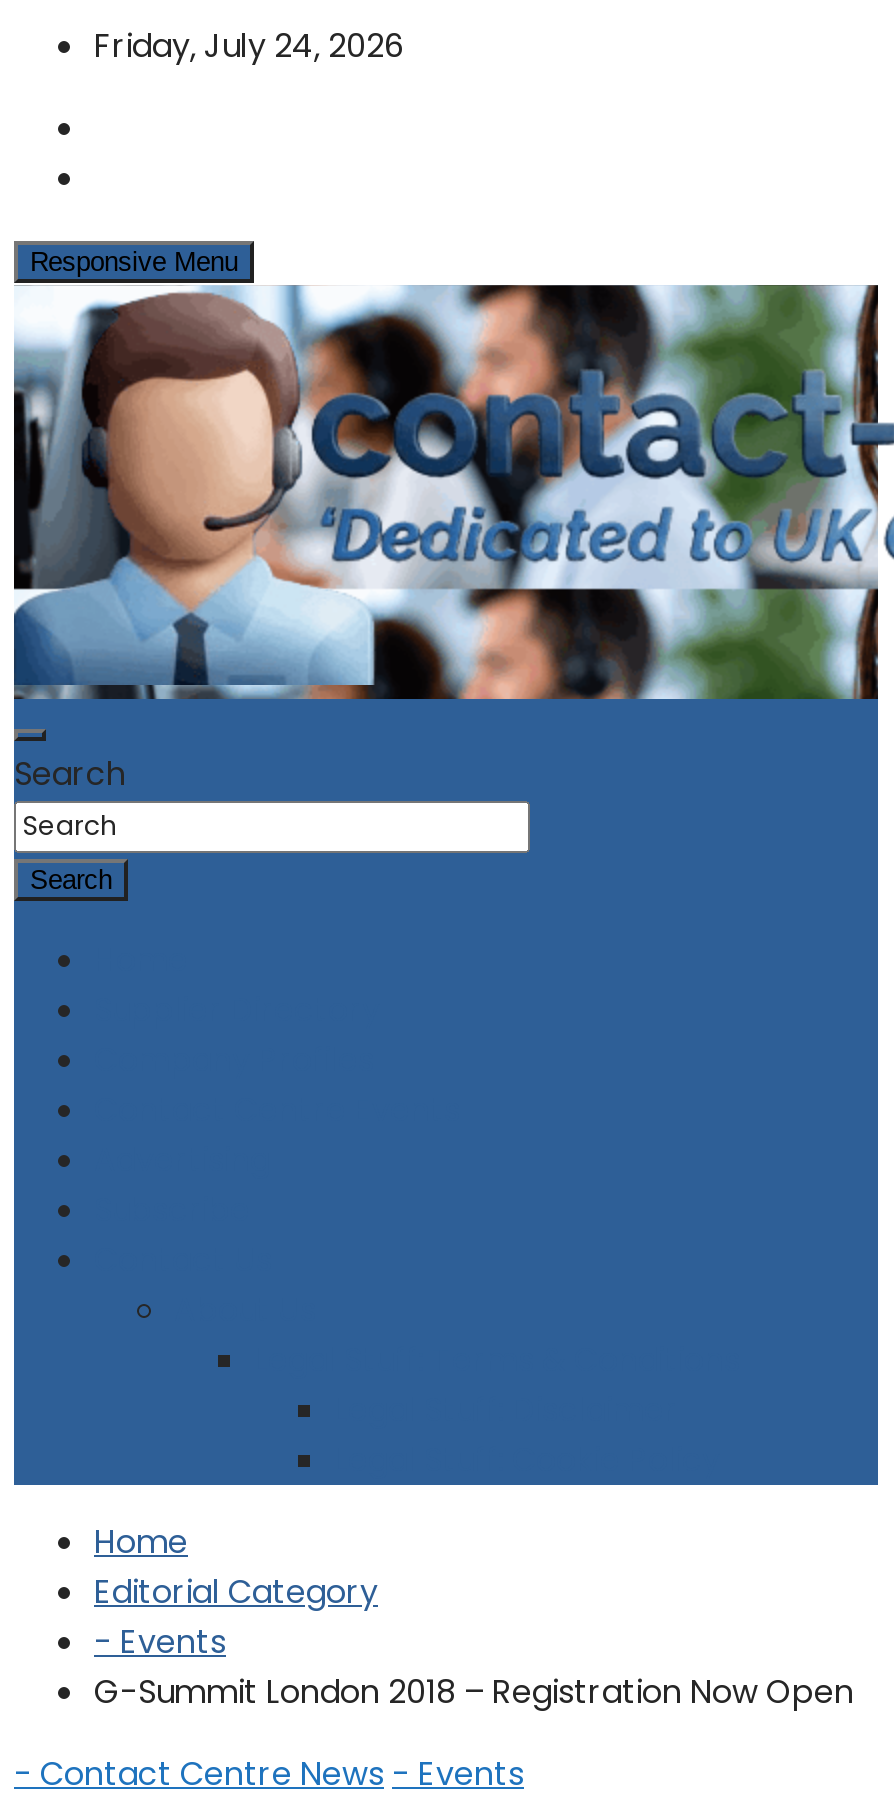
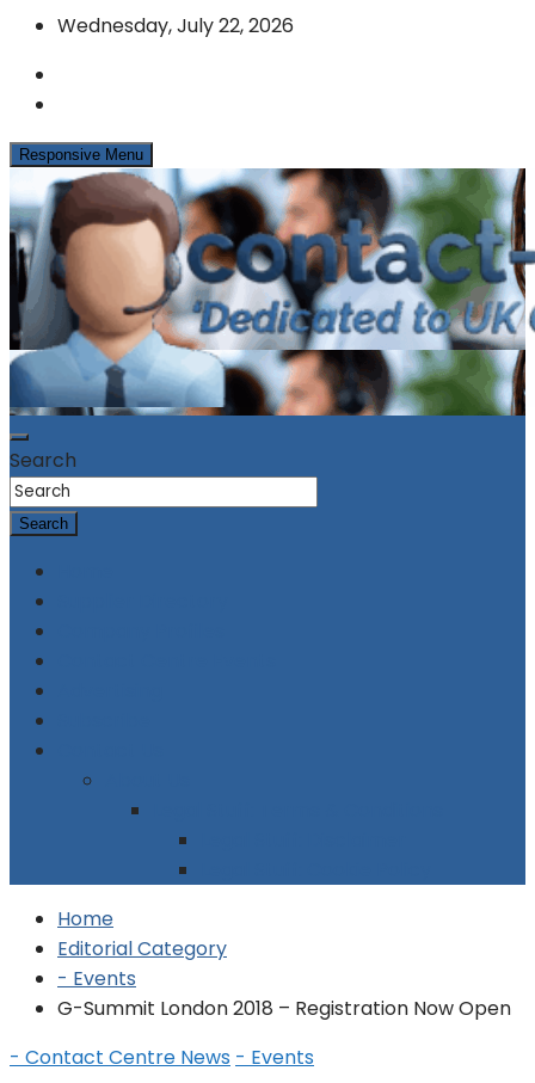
- Friday, July 24, 2026
+ Wednesday, July 22, 2026
